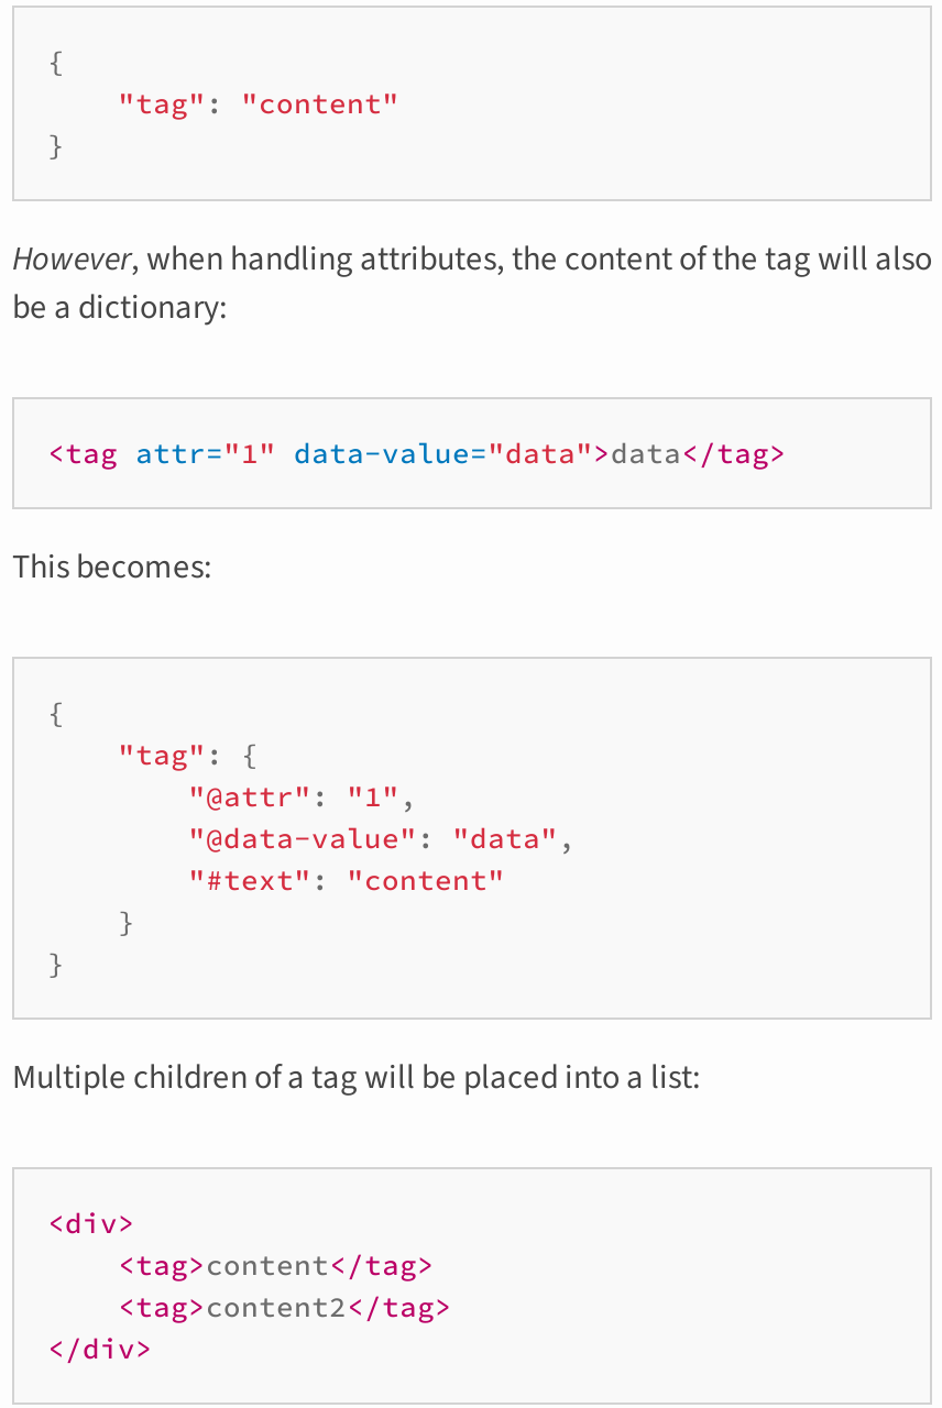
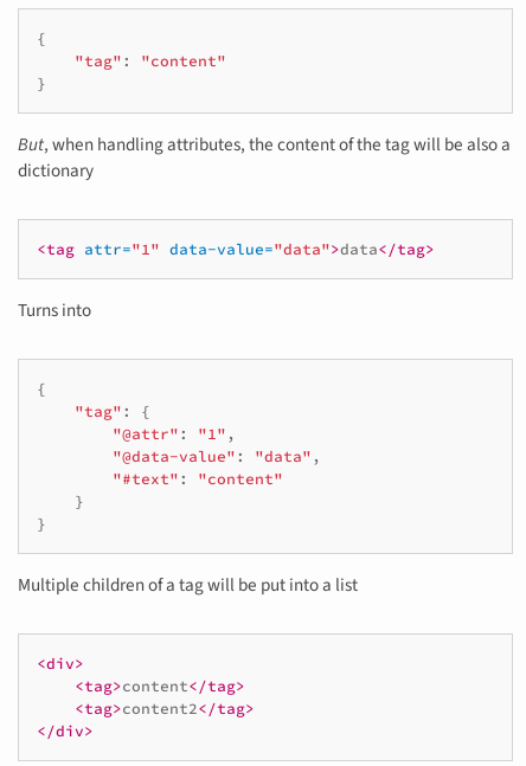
- However, when handling attributes, the content of the tag will also
- be a dictionary:
+ But, when handling attributes, the content of the tag will be also a
+ dictionary

- This becomes:
+ Turns into

- Multiple children of a tag will be placed into a list:
+ Multiple children of a tag will be put into a list
